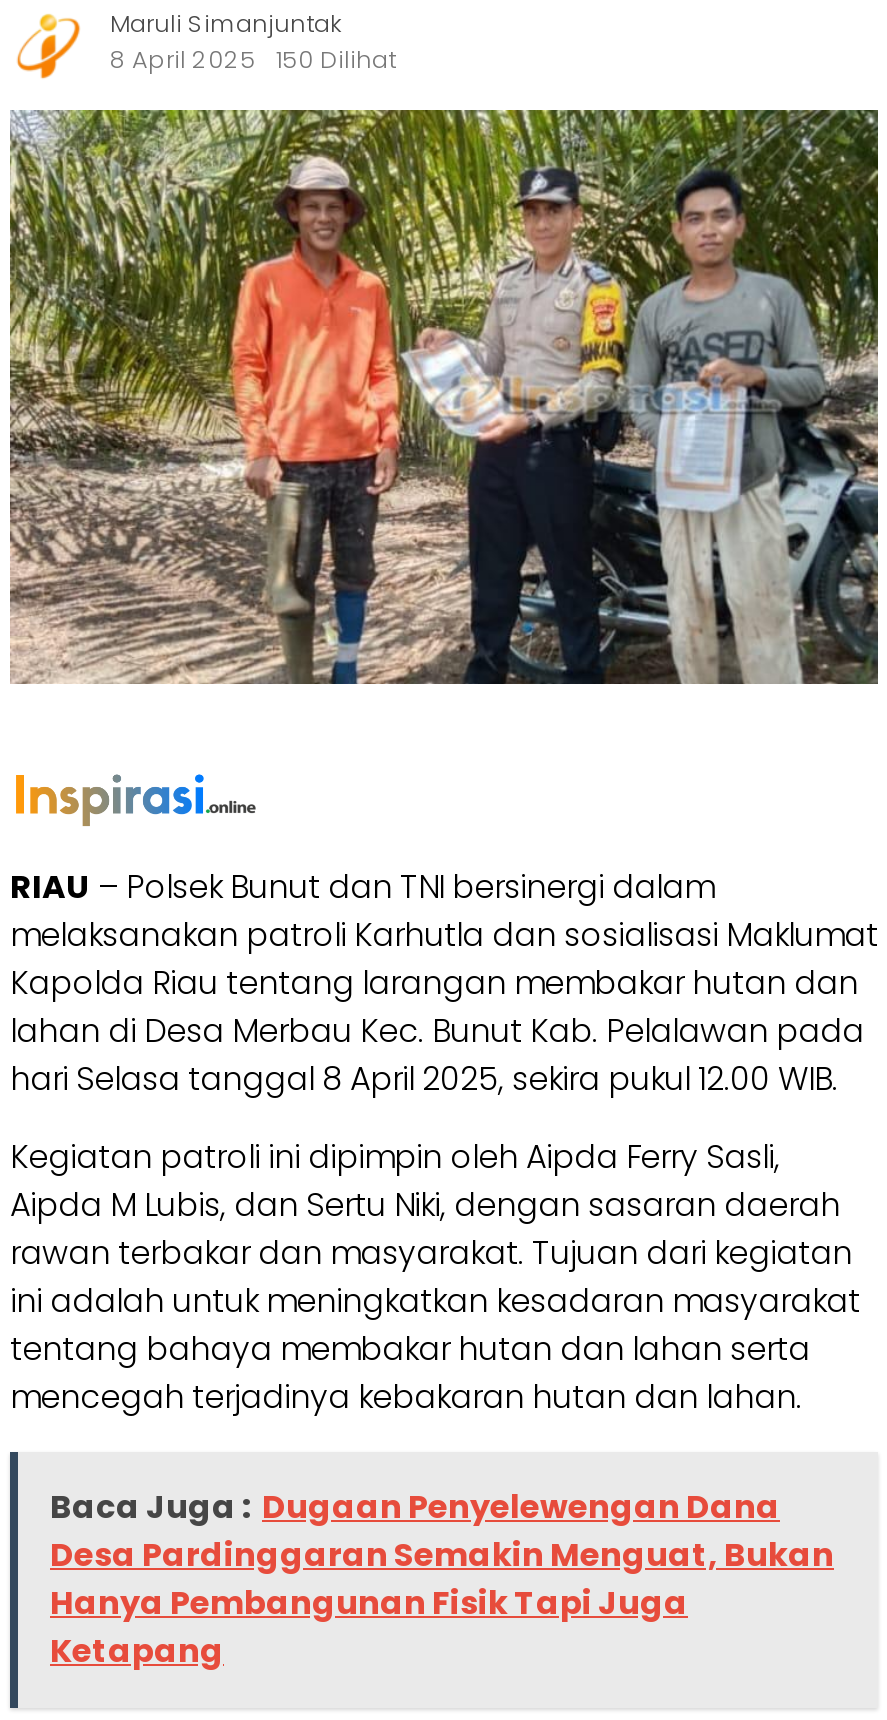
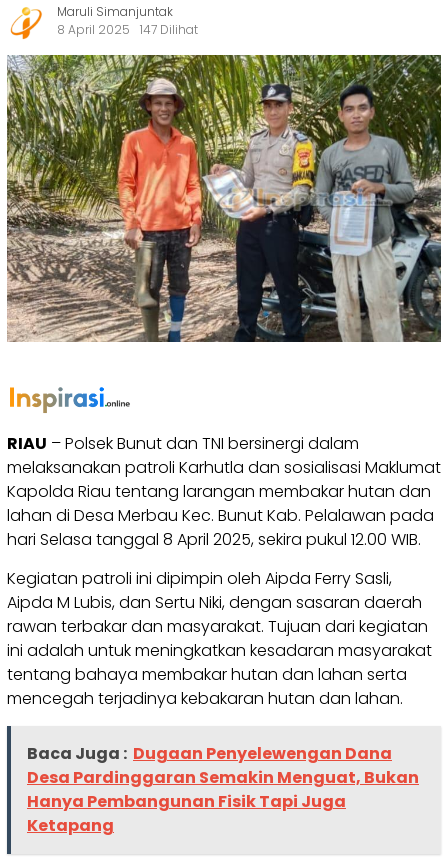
- 8 April 2025 150 Dilihat
+ 8 April 2025 147 Dilihat
